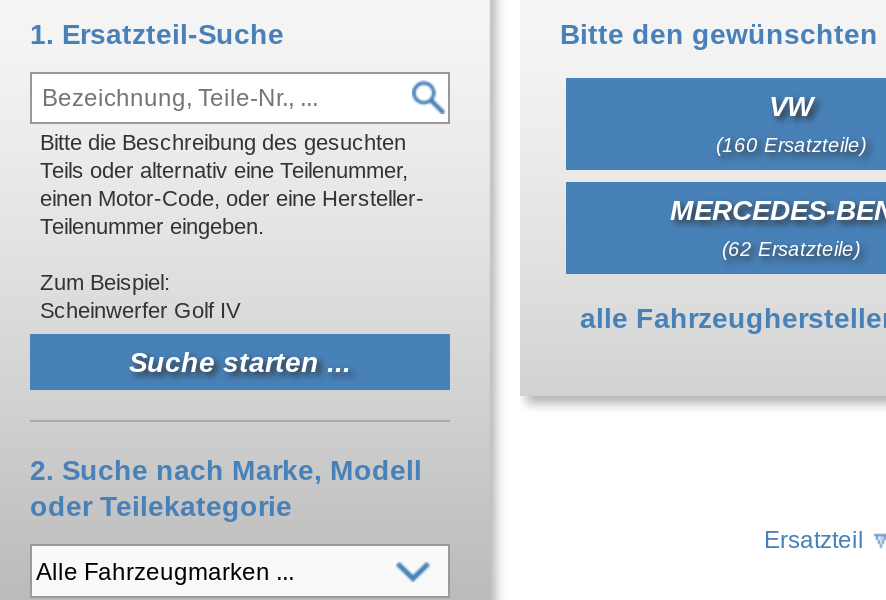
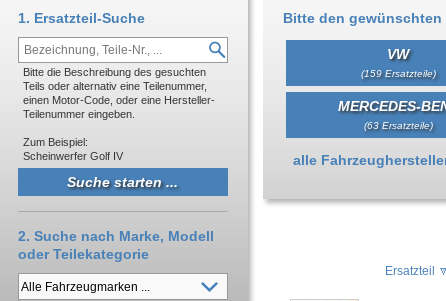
- (160 Ersatzteile)
+ (159 Ersatzteile)

- (62 Ersatzteile)
+ (63 Ersatzteile)
